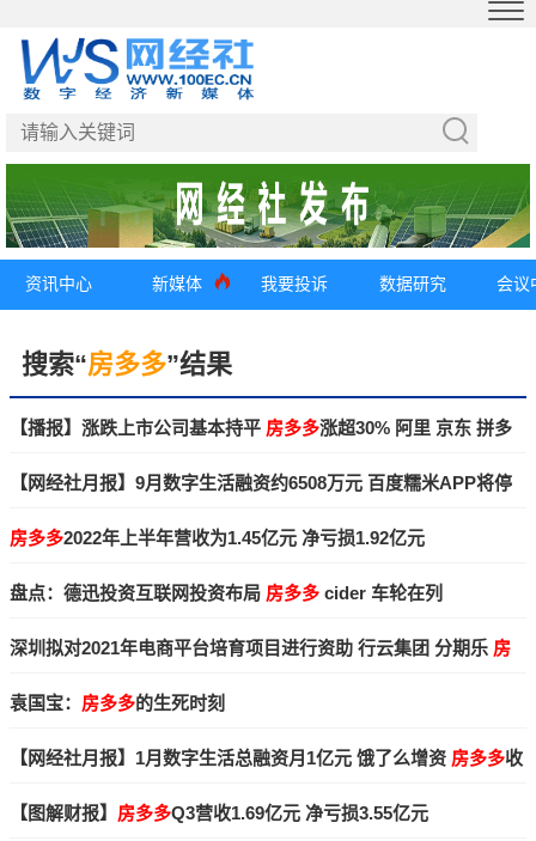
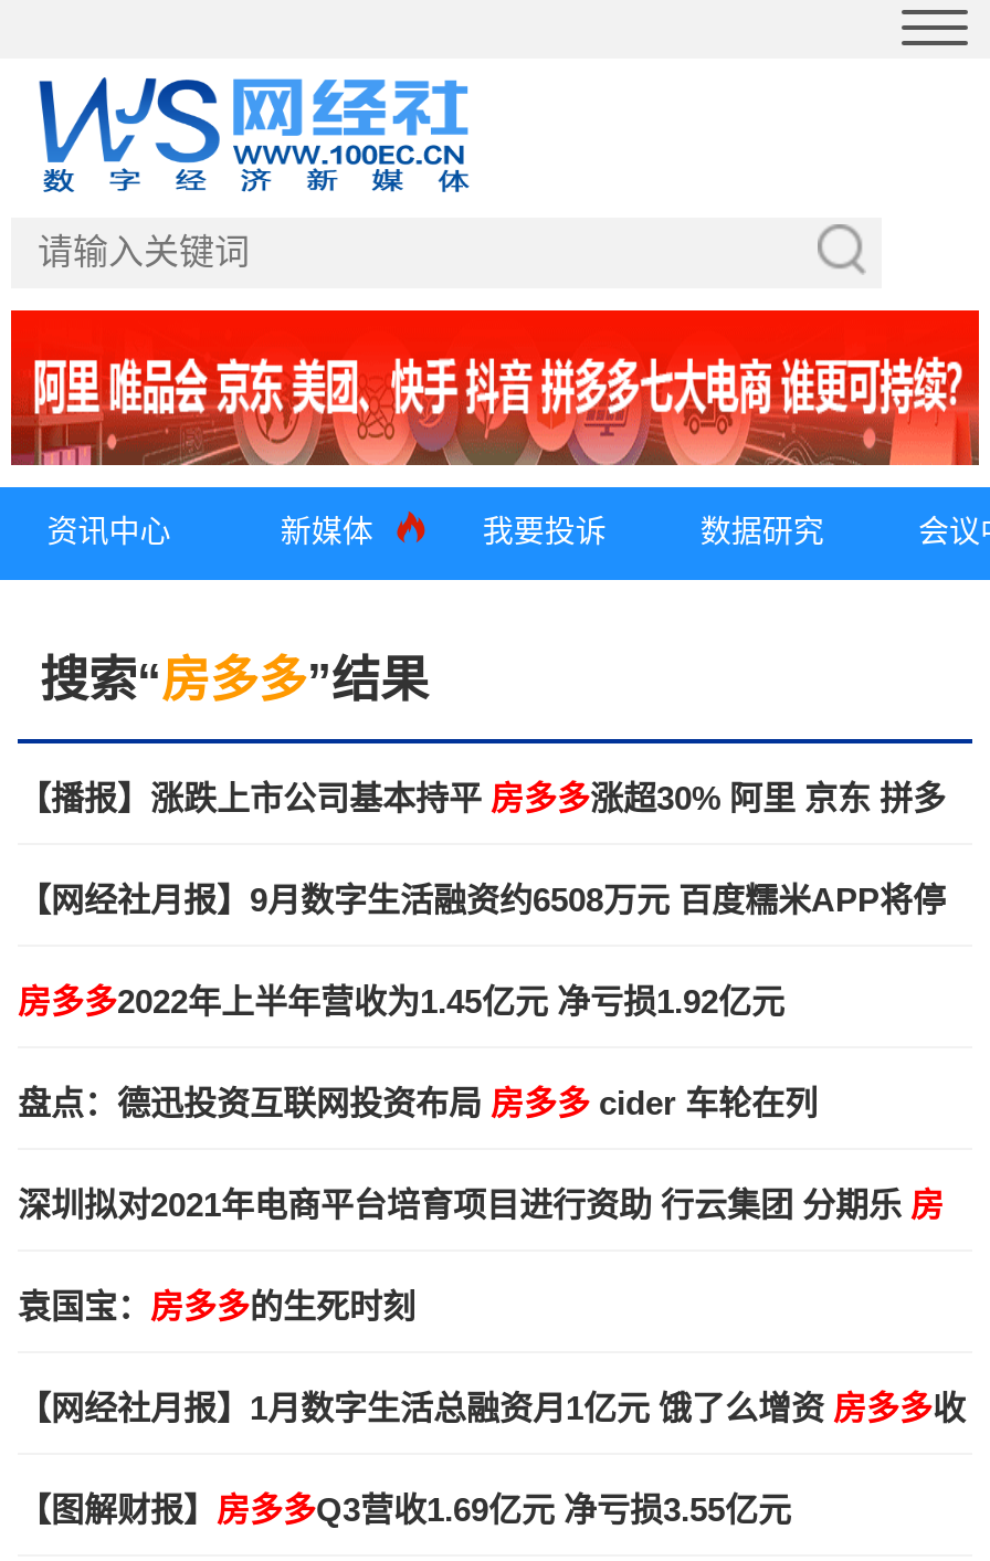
- [image]
+ [image]
